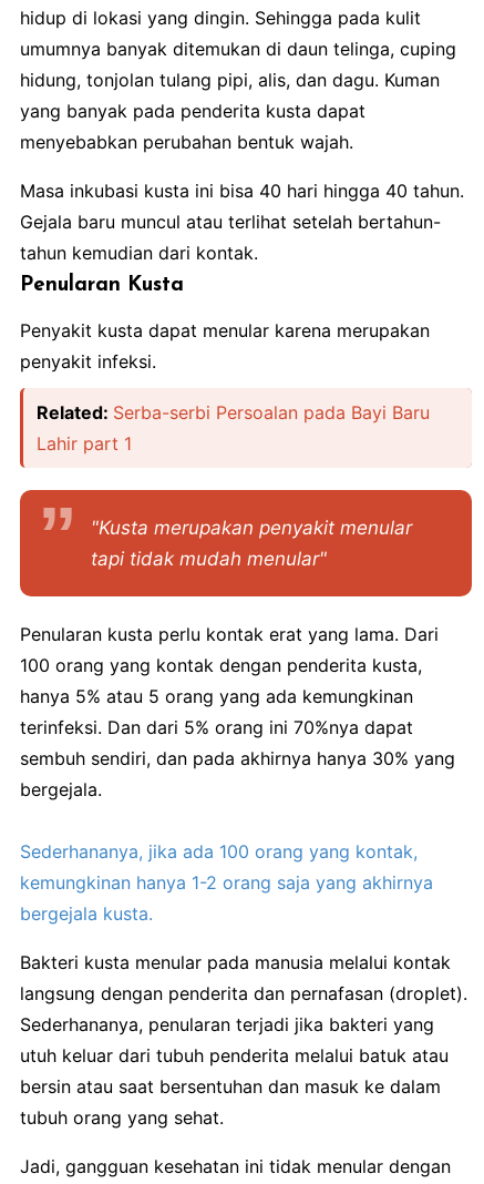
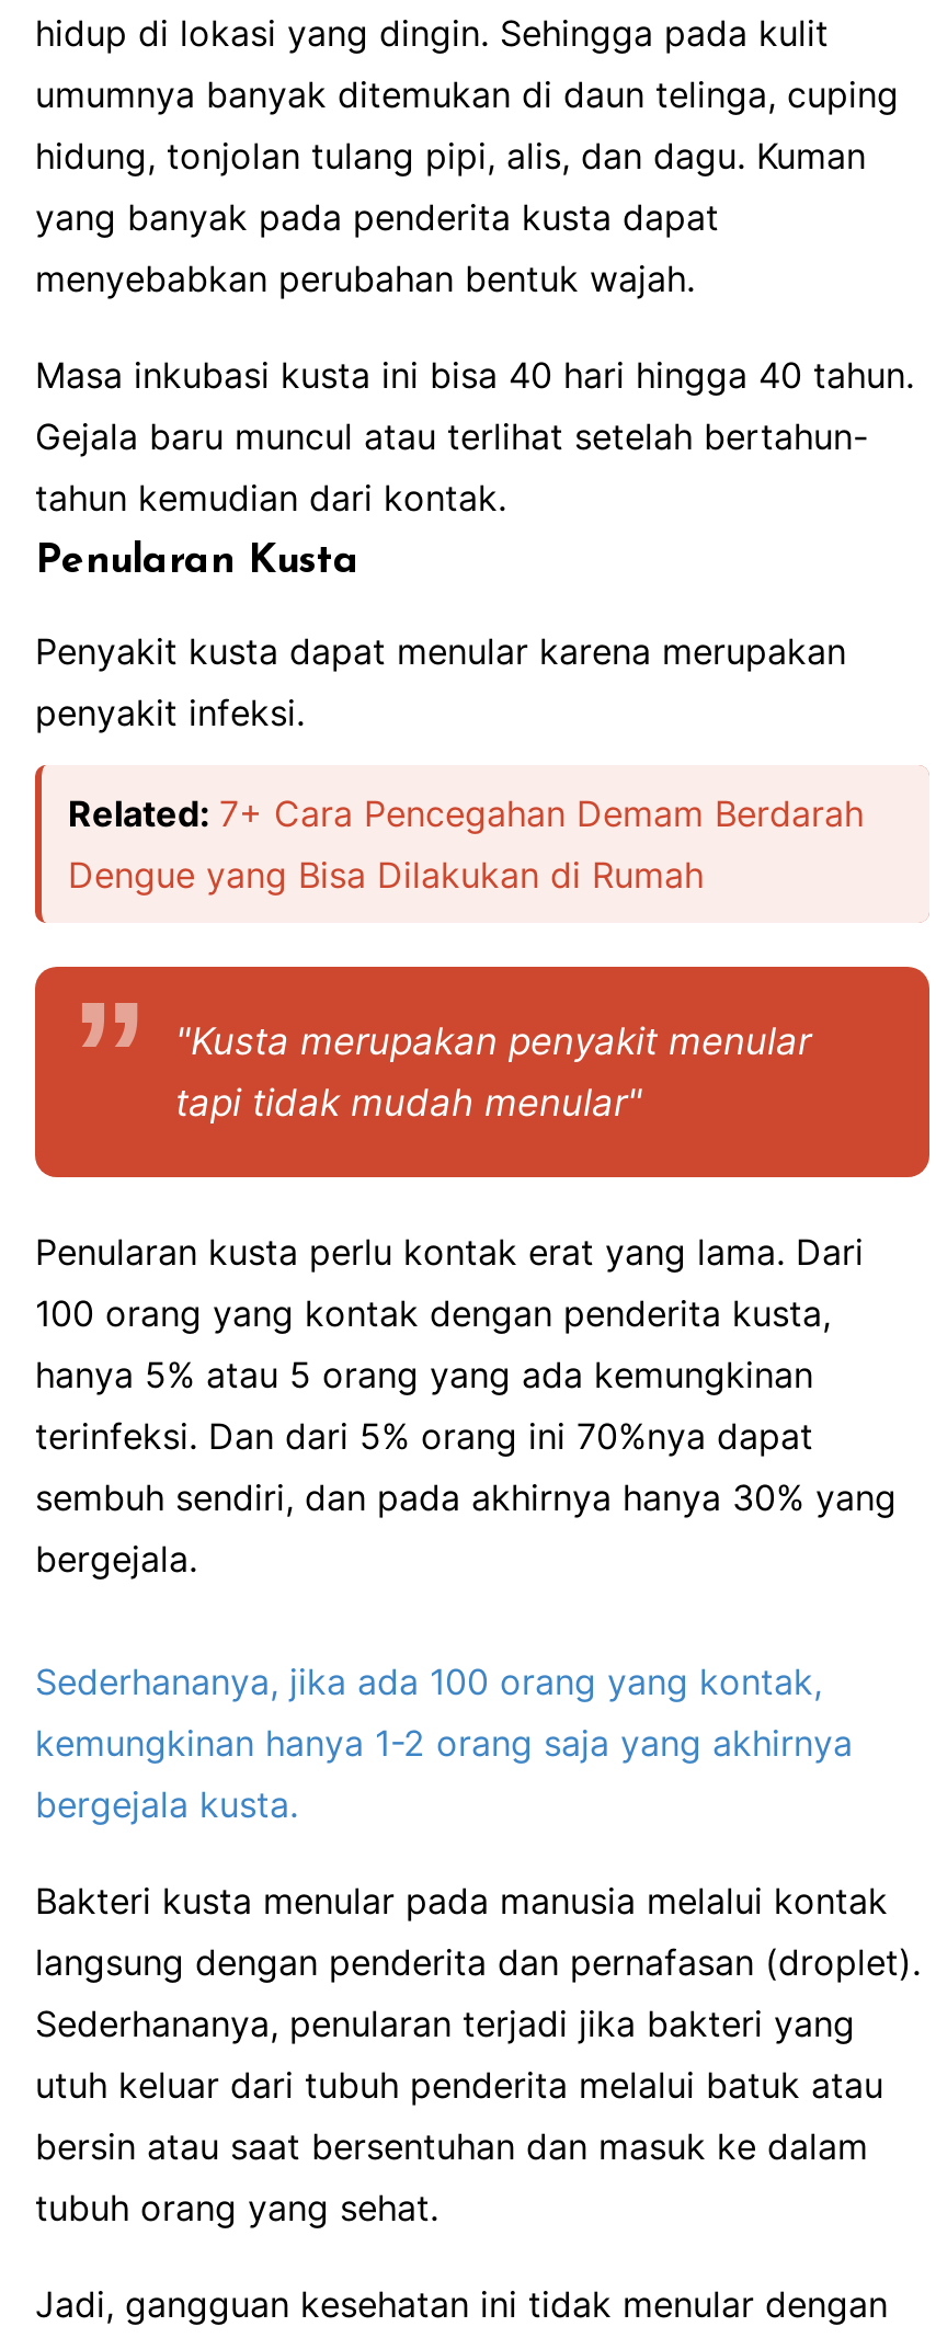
- Related: Serba-serbi Persoalan pada Bayi Baru
- Lahir part 1
+ Related: 7+ Cara Pencegahan Demam Berdarah
+ Dengue yang Bisa Dilakukan di Rumah
